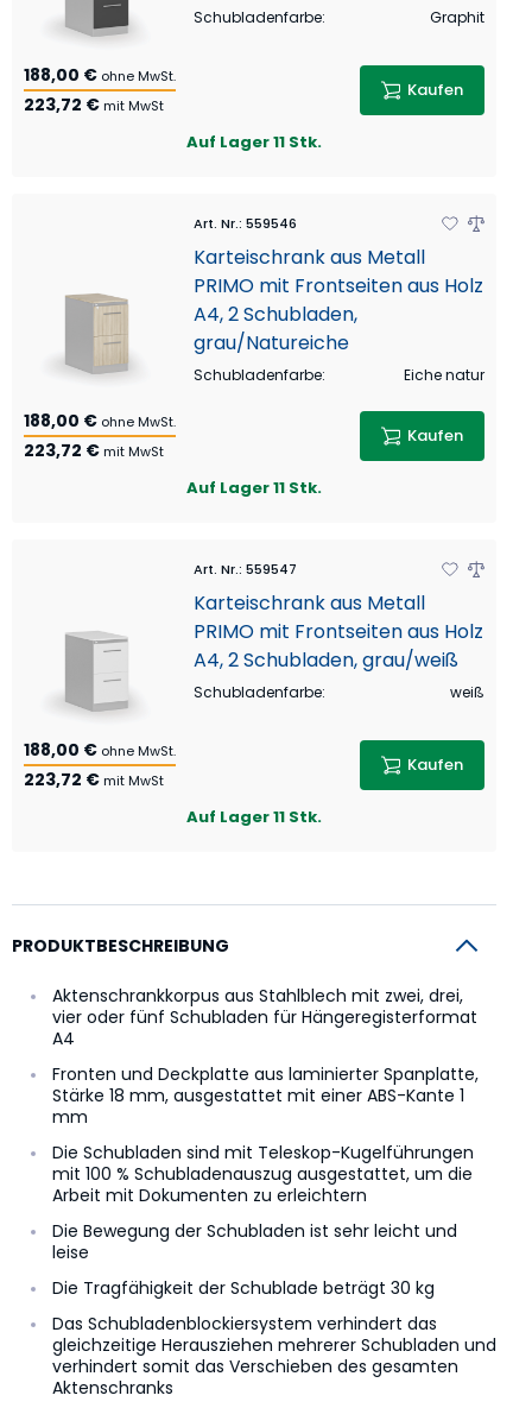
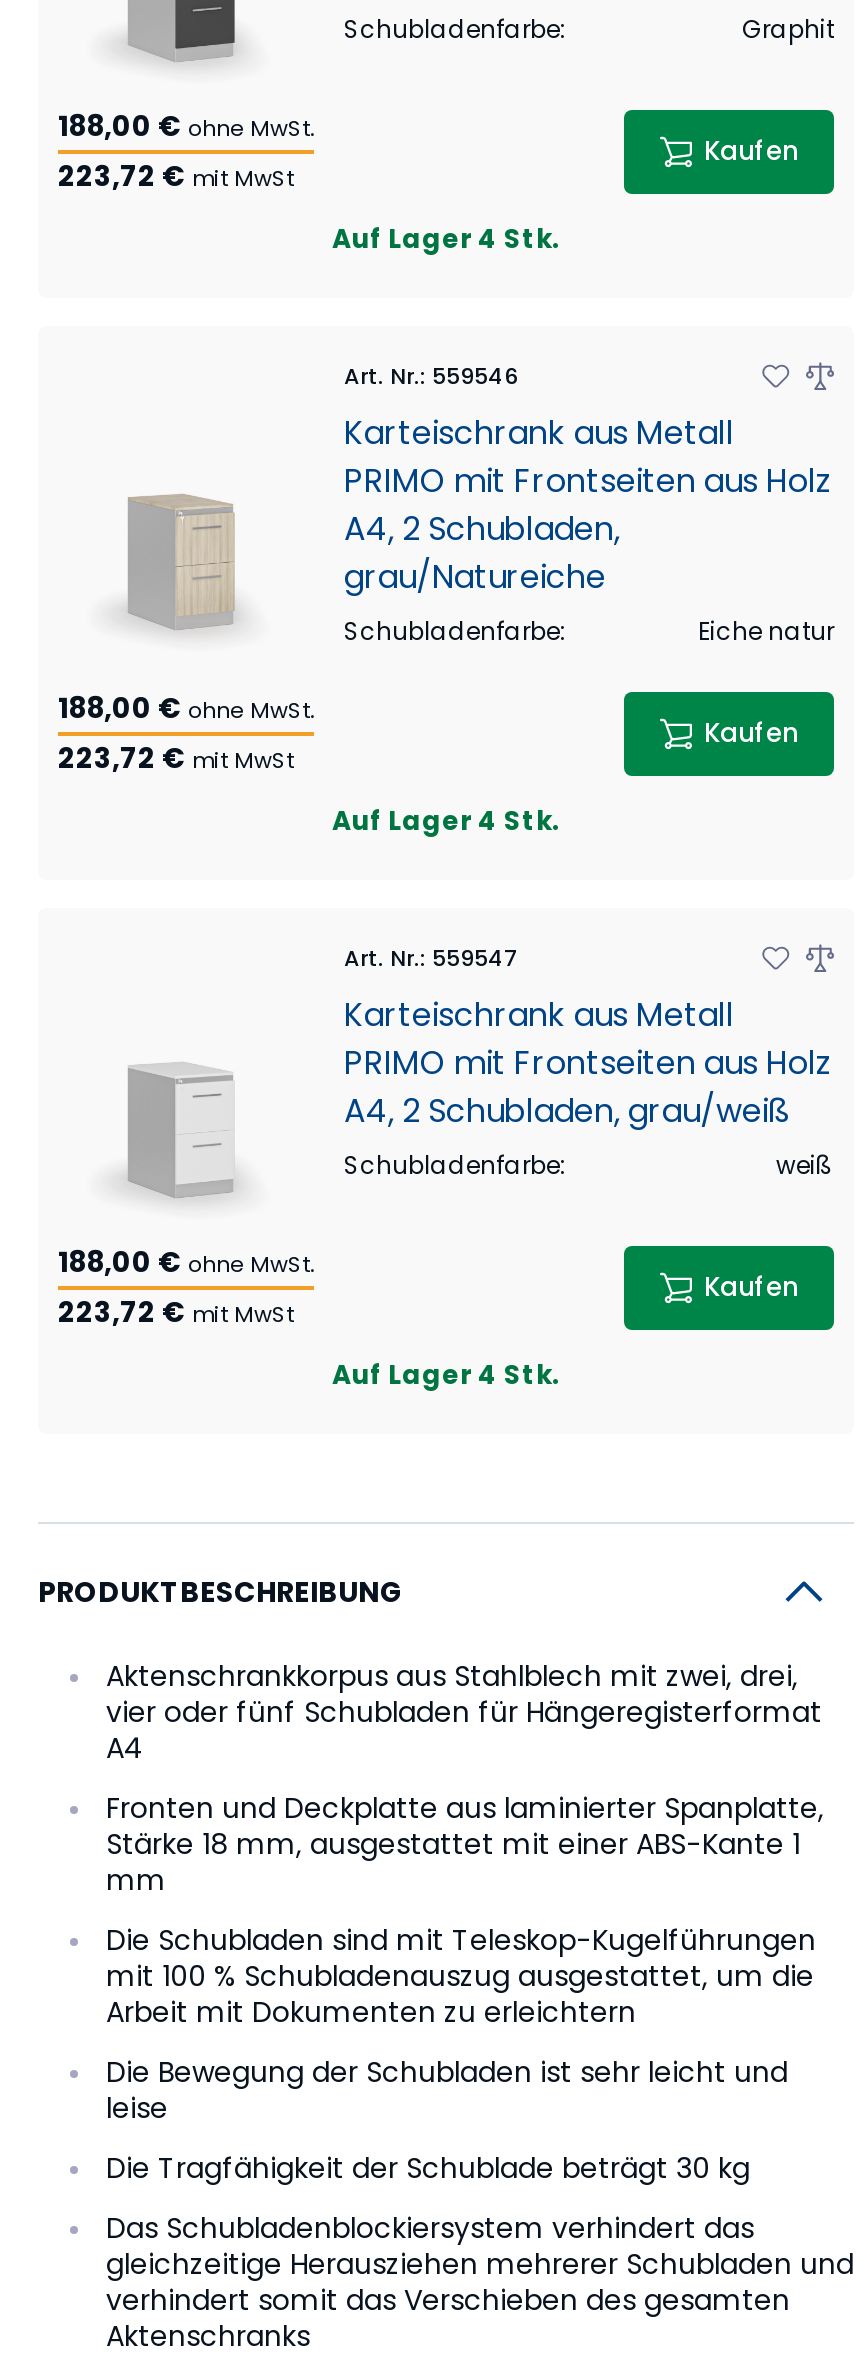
- Auf Lager 11 Stk.
+ Auf Lager 4 Stk.

- Auf Lager 11 Stk.
+ Auf Lager 4 Stk.

- Auf Lager 11 Stk.
+ Auf Lager 4 Stk.
